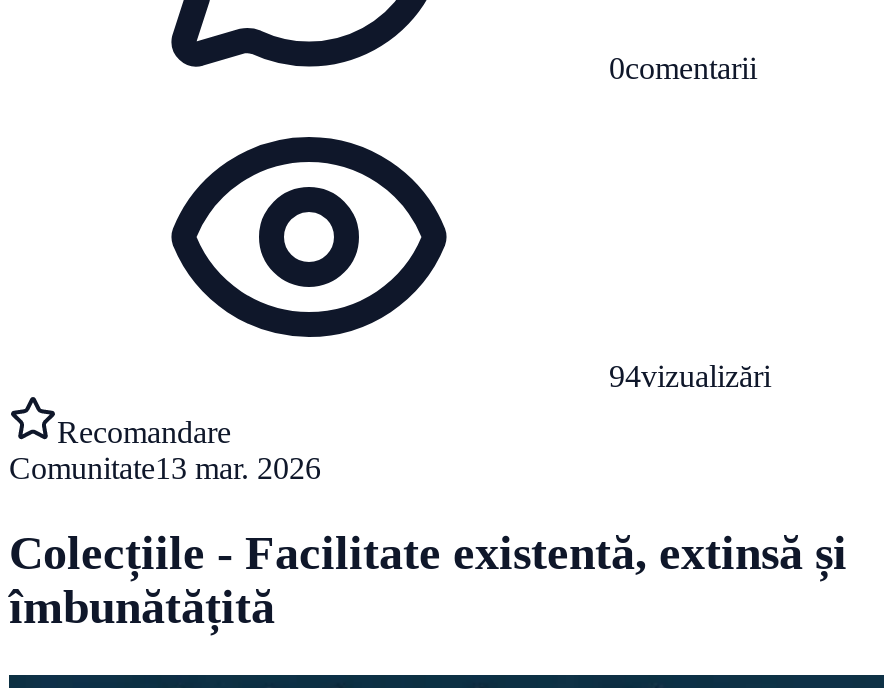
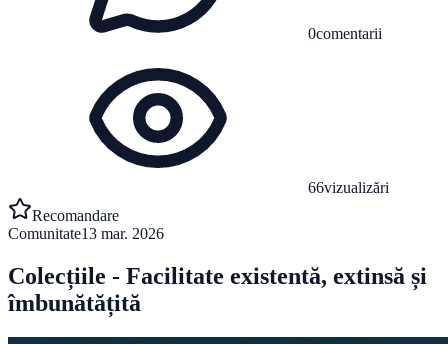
- 94vizualizări
+ 66vizualizări
